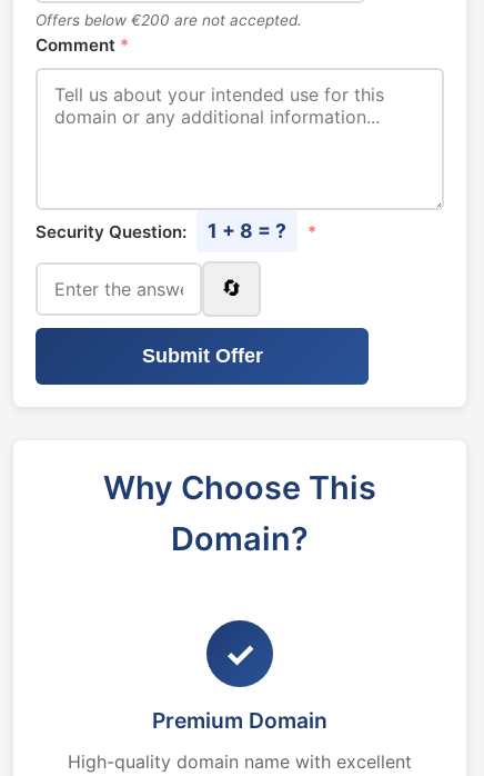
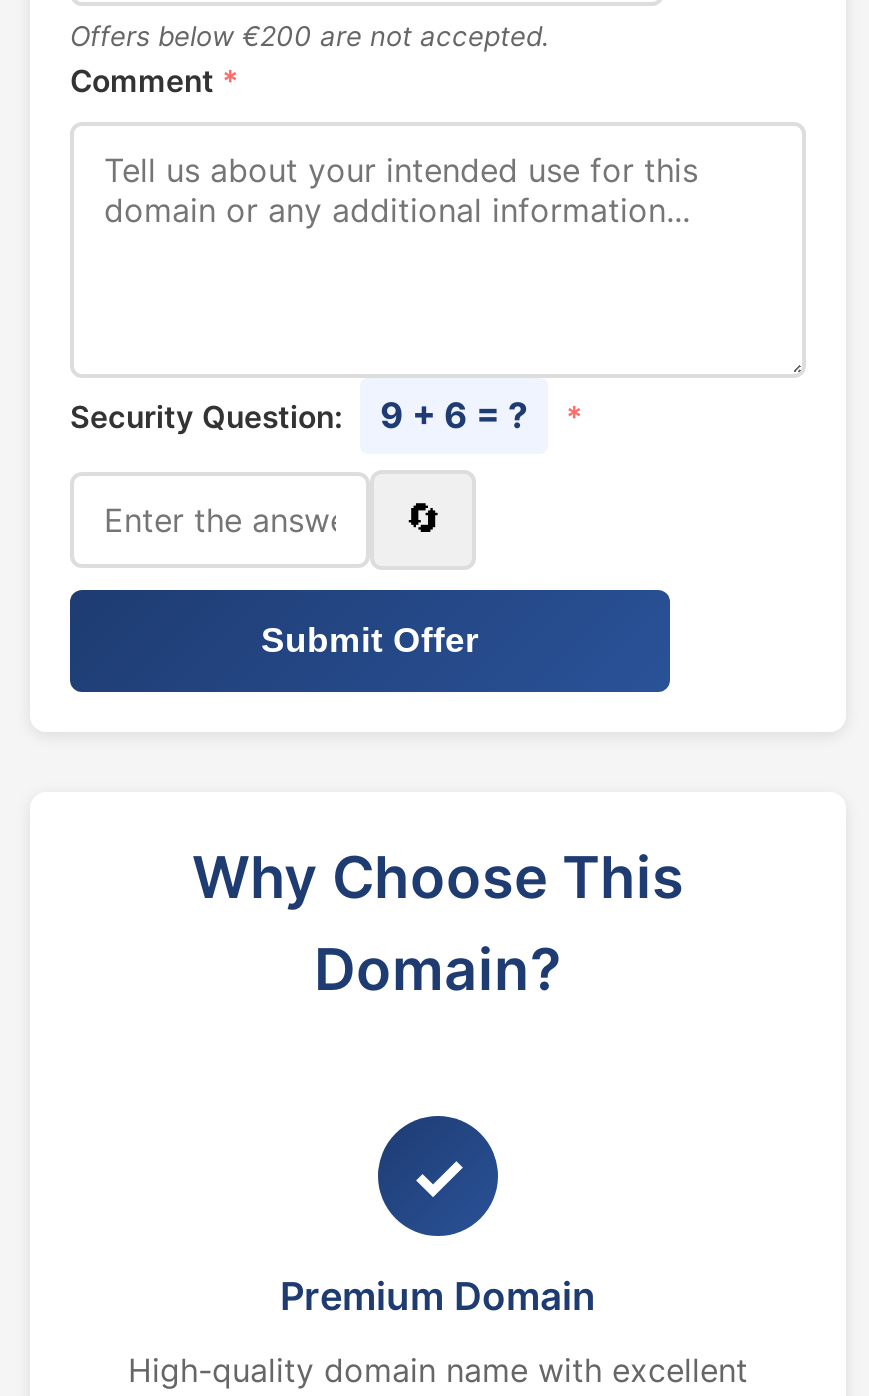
- 1 + 8 = ?
+ 9 + 6 = ?
